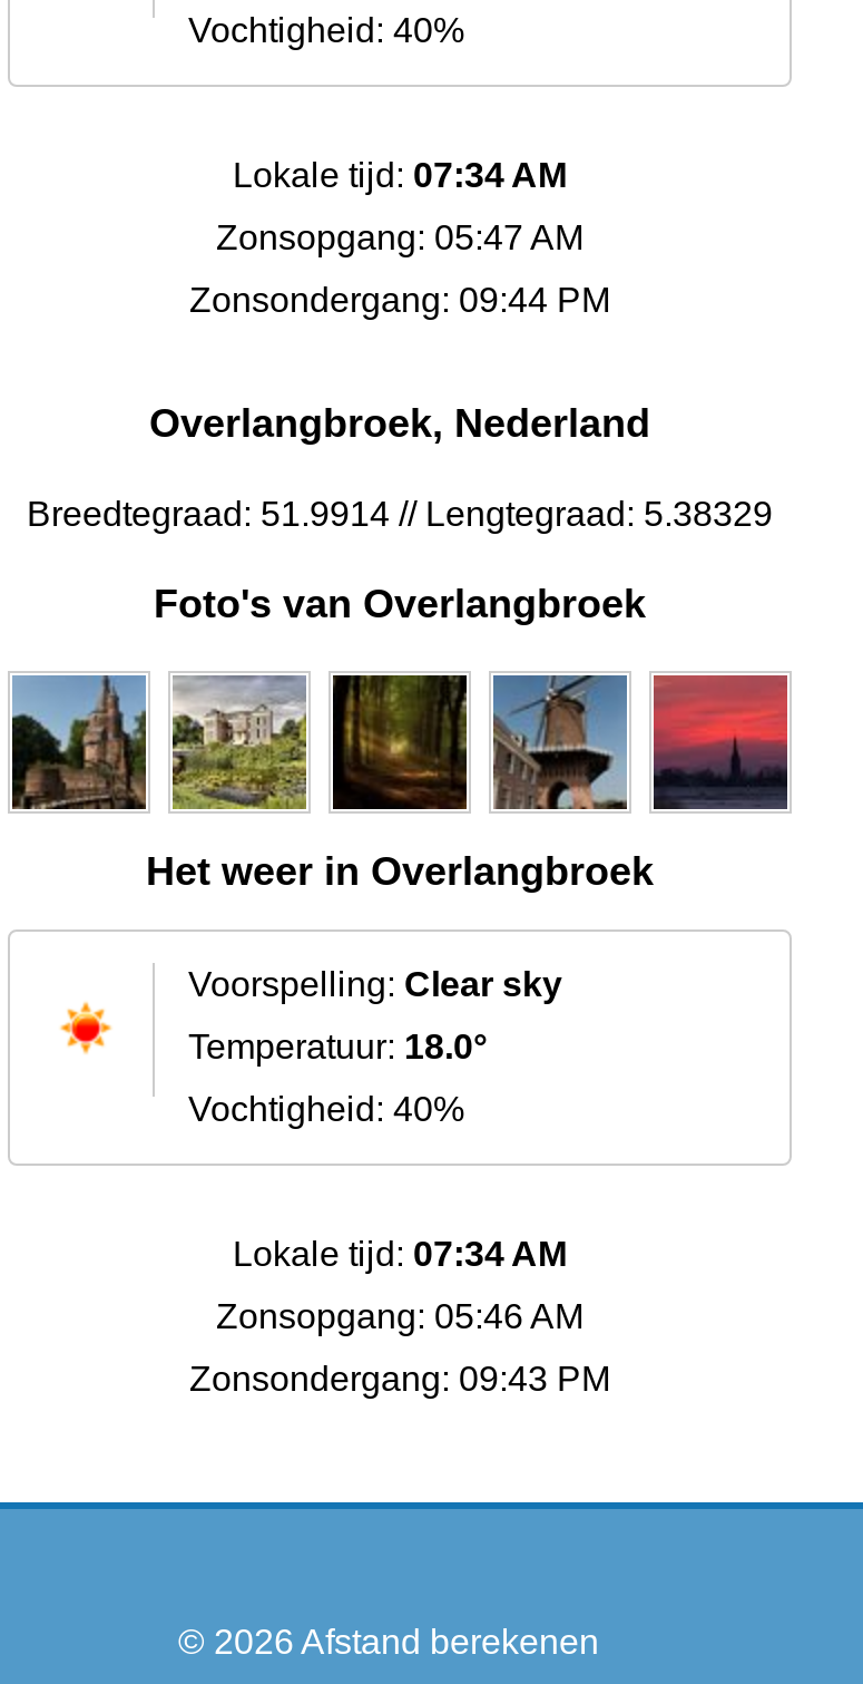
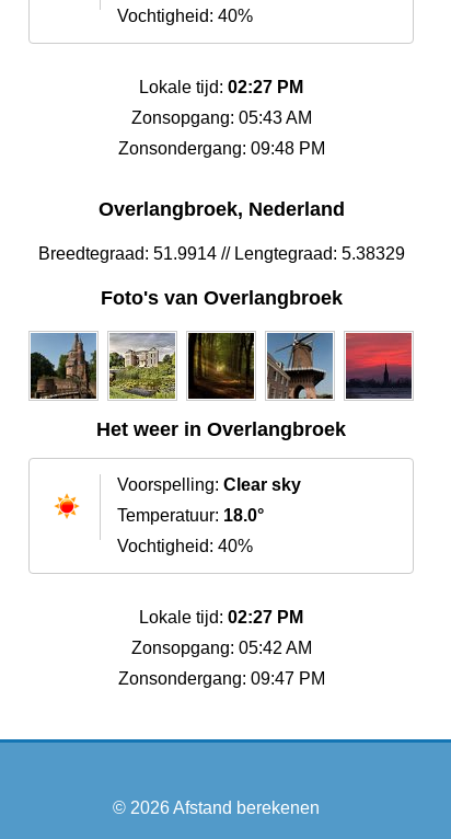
- Lokale tijd: 07:34 AM
+ Lokale tijd: 02:27 PM

- Zonsopgang: 05:47 AM
+ Zonsopgang: 05:43 AM

- Zonsondergang: 09:44 PM
+ Zonsondergang: 09:48 PM

- Lokale tijd: 07:34 AM
+ Lokale tijd: 02:27 PM

- Zonsopgang: 05:46 AM
+ Zonsopgang: 05:42 AM

- Zonsondergang: 09:43 PM
+ Zonsondergang: 09:47 PM
